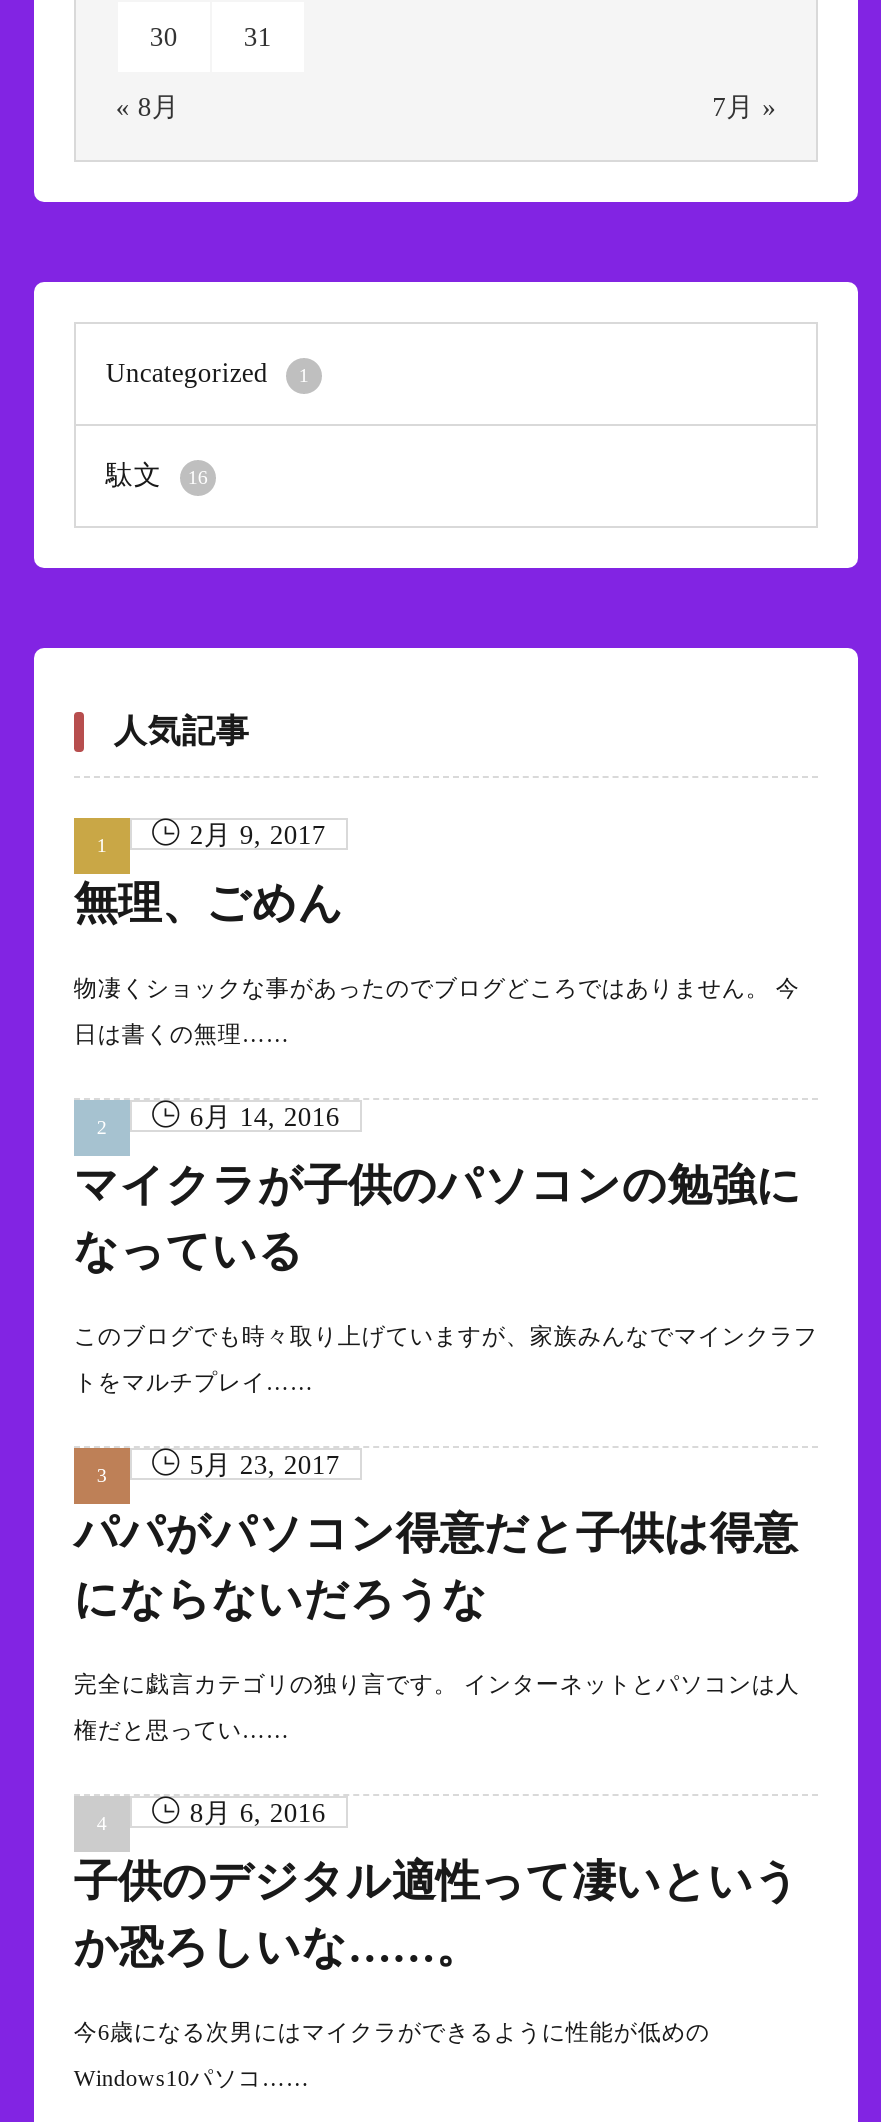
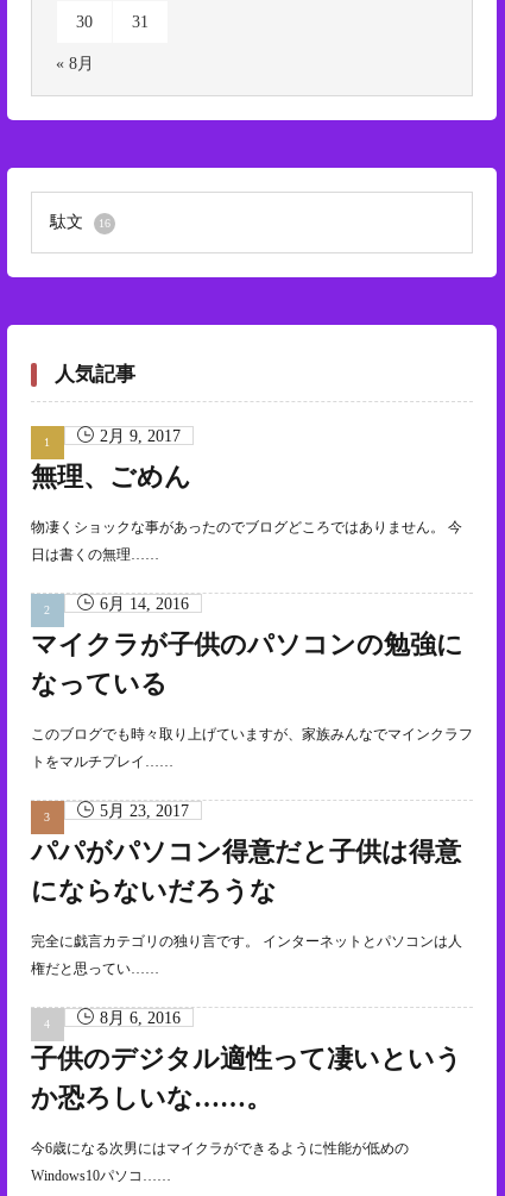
- 7月 »

- Uncategorized
- 1
